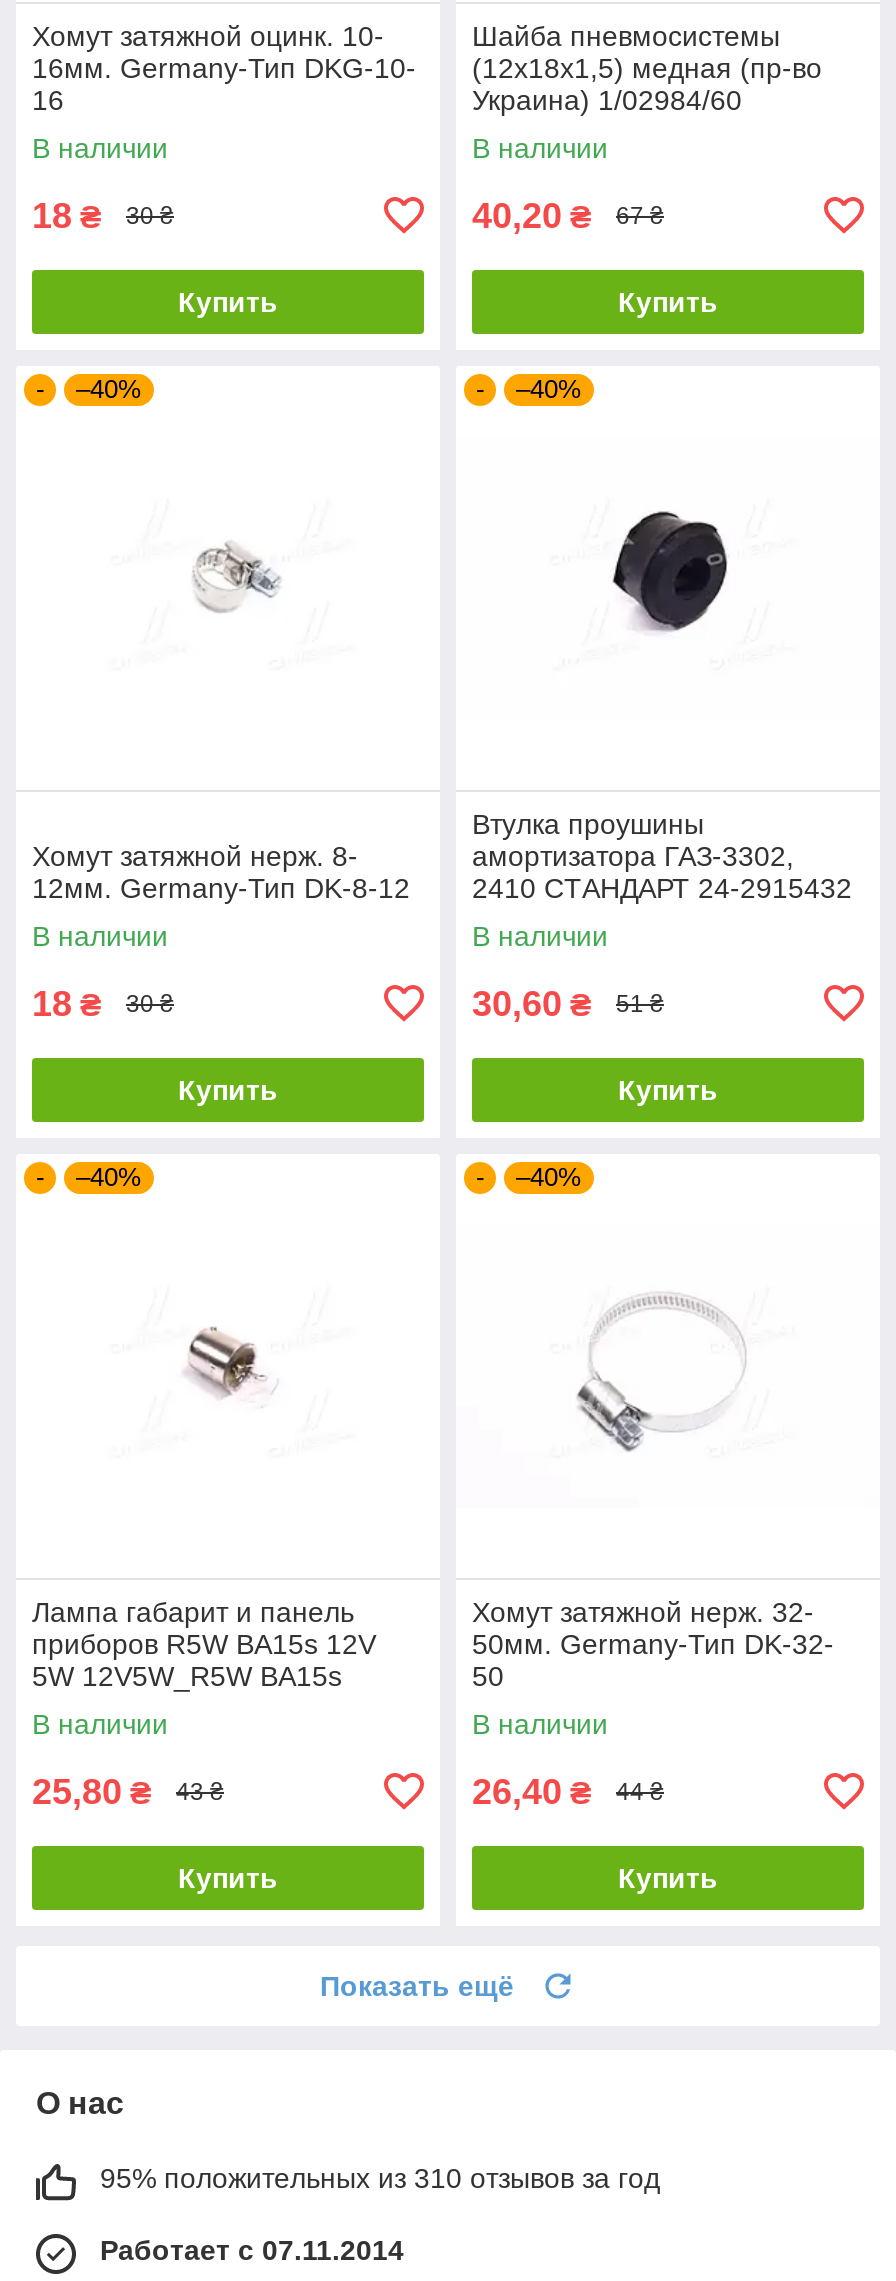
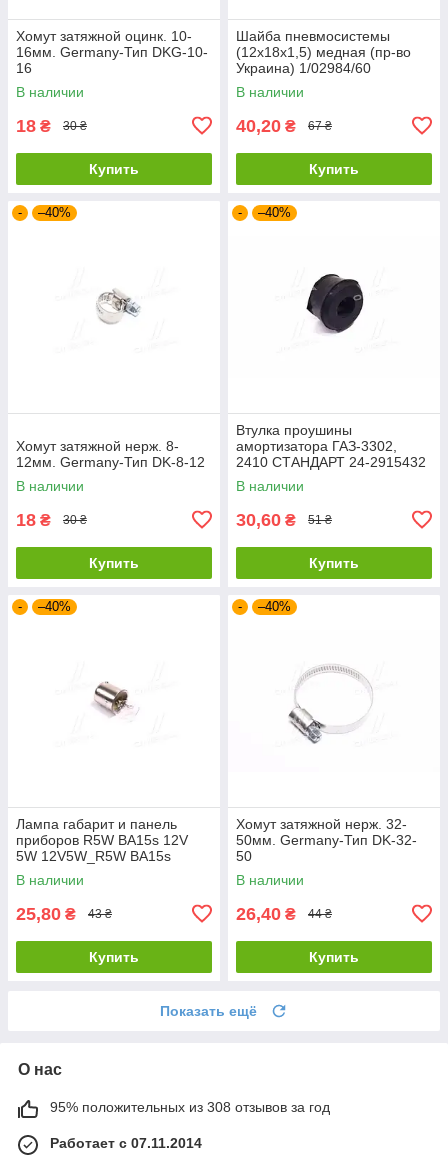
- 95% положительных из 310 отзывов за год
+ 95% положительных из 308 отзывов за год
